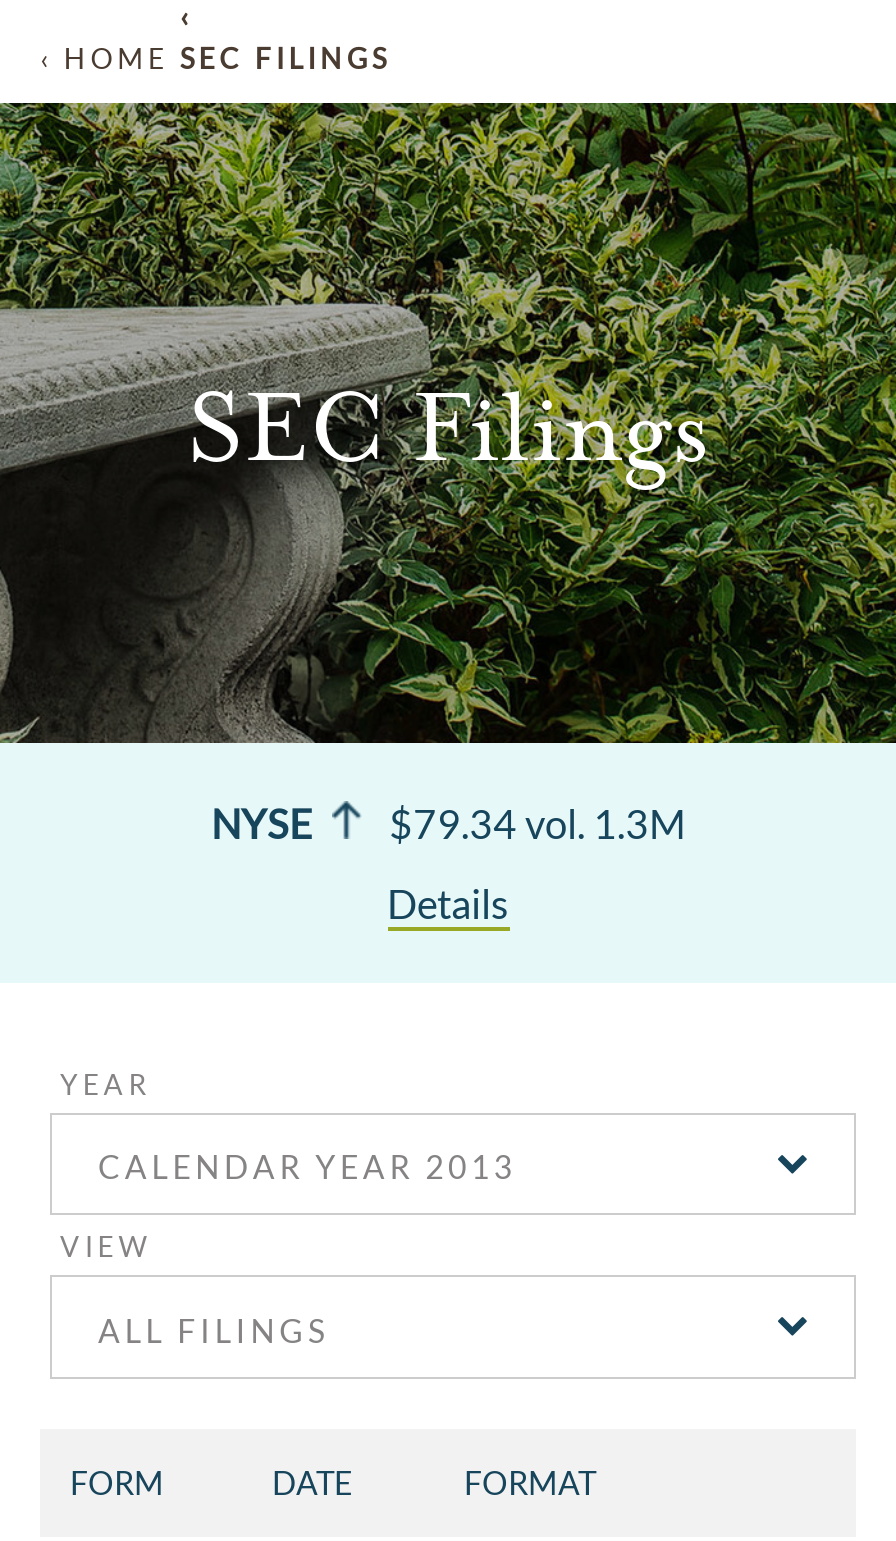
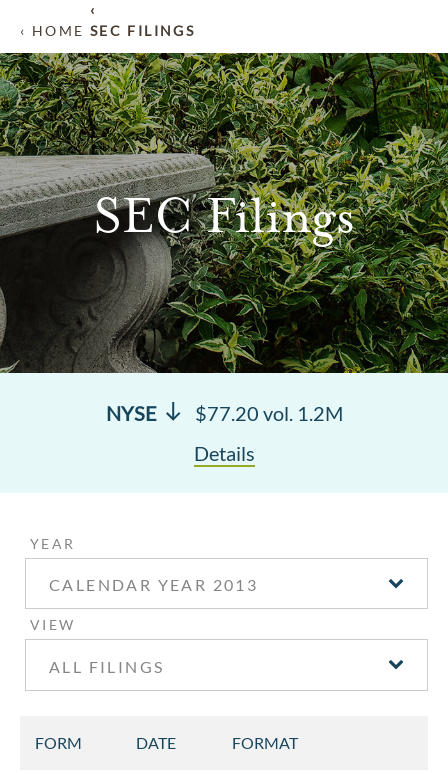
- NYSE $79.34 vol. 1.3M
+ NYSE $77.20 vol. 1.2M
